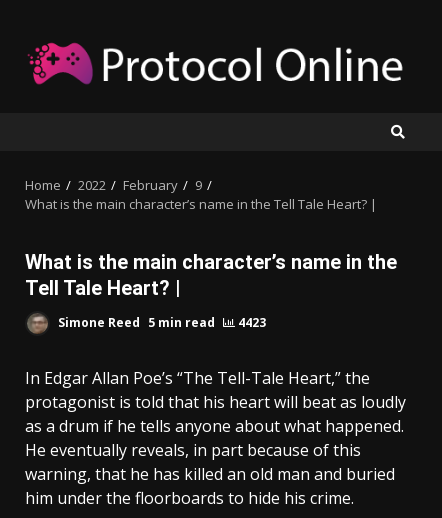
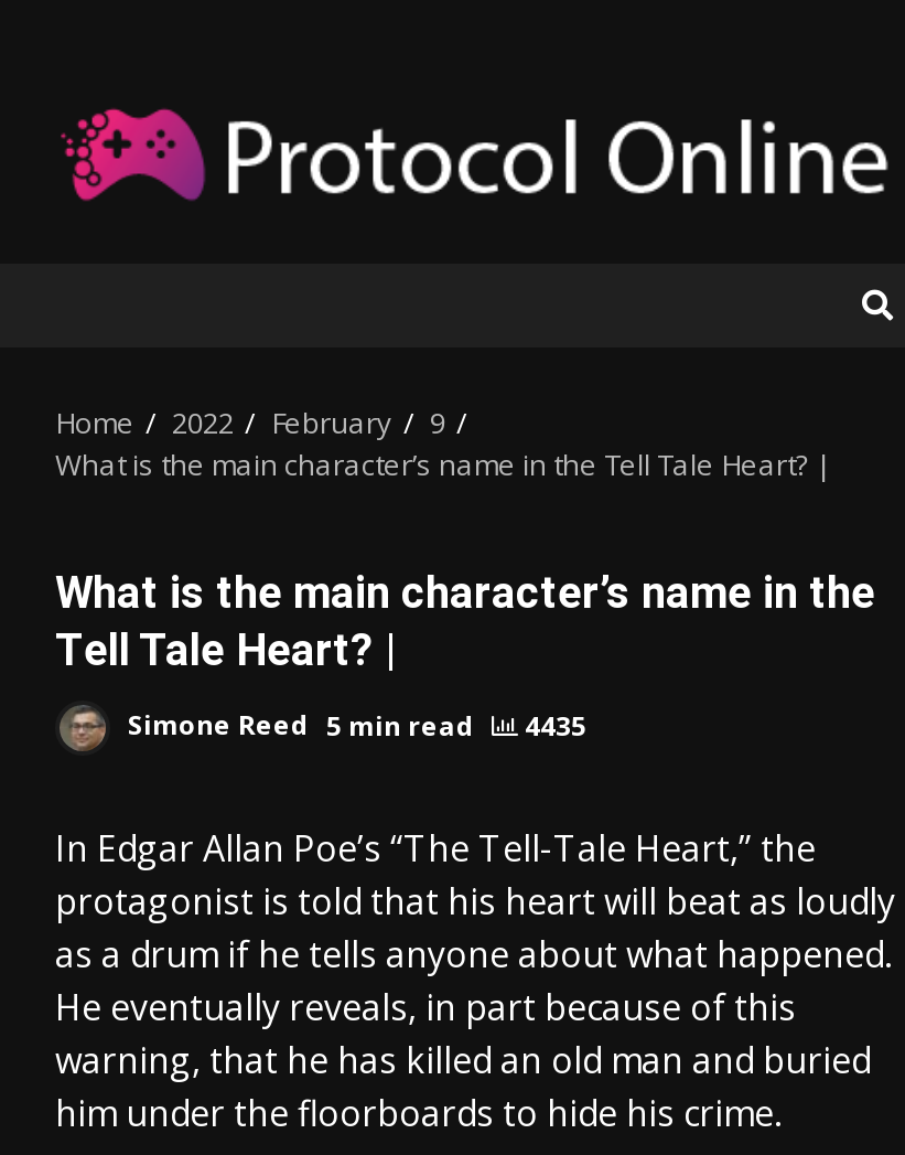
- Simone Reed 5 min read 4423
+ Simone Reed 5 min read 4435
